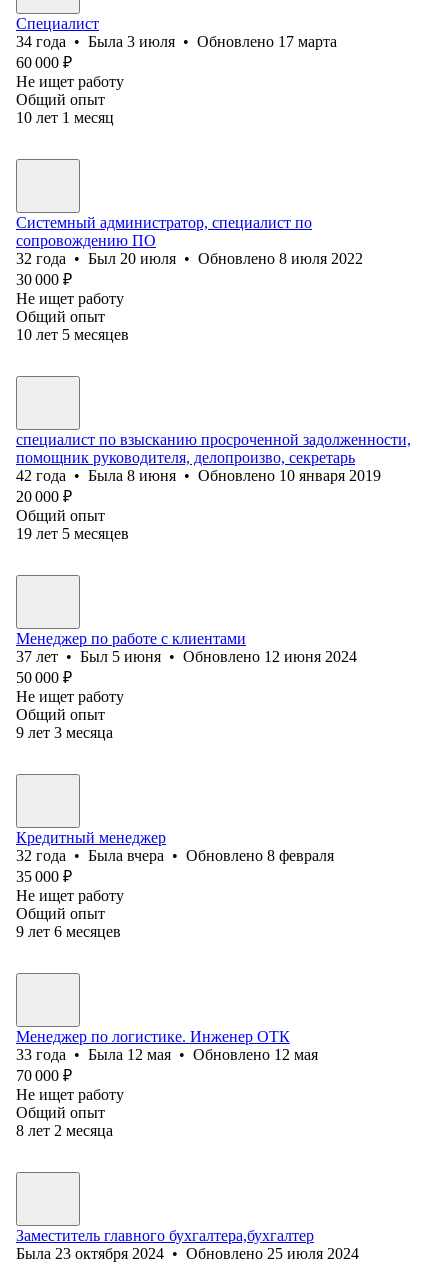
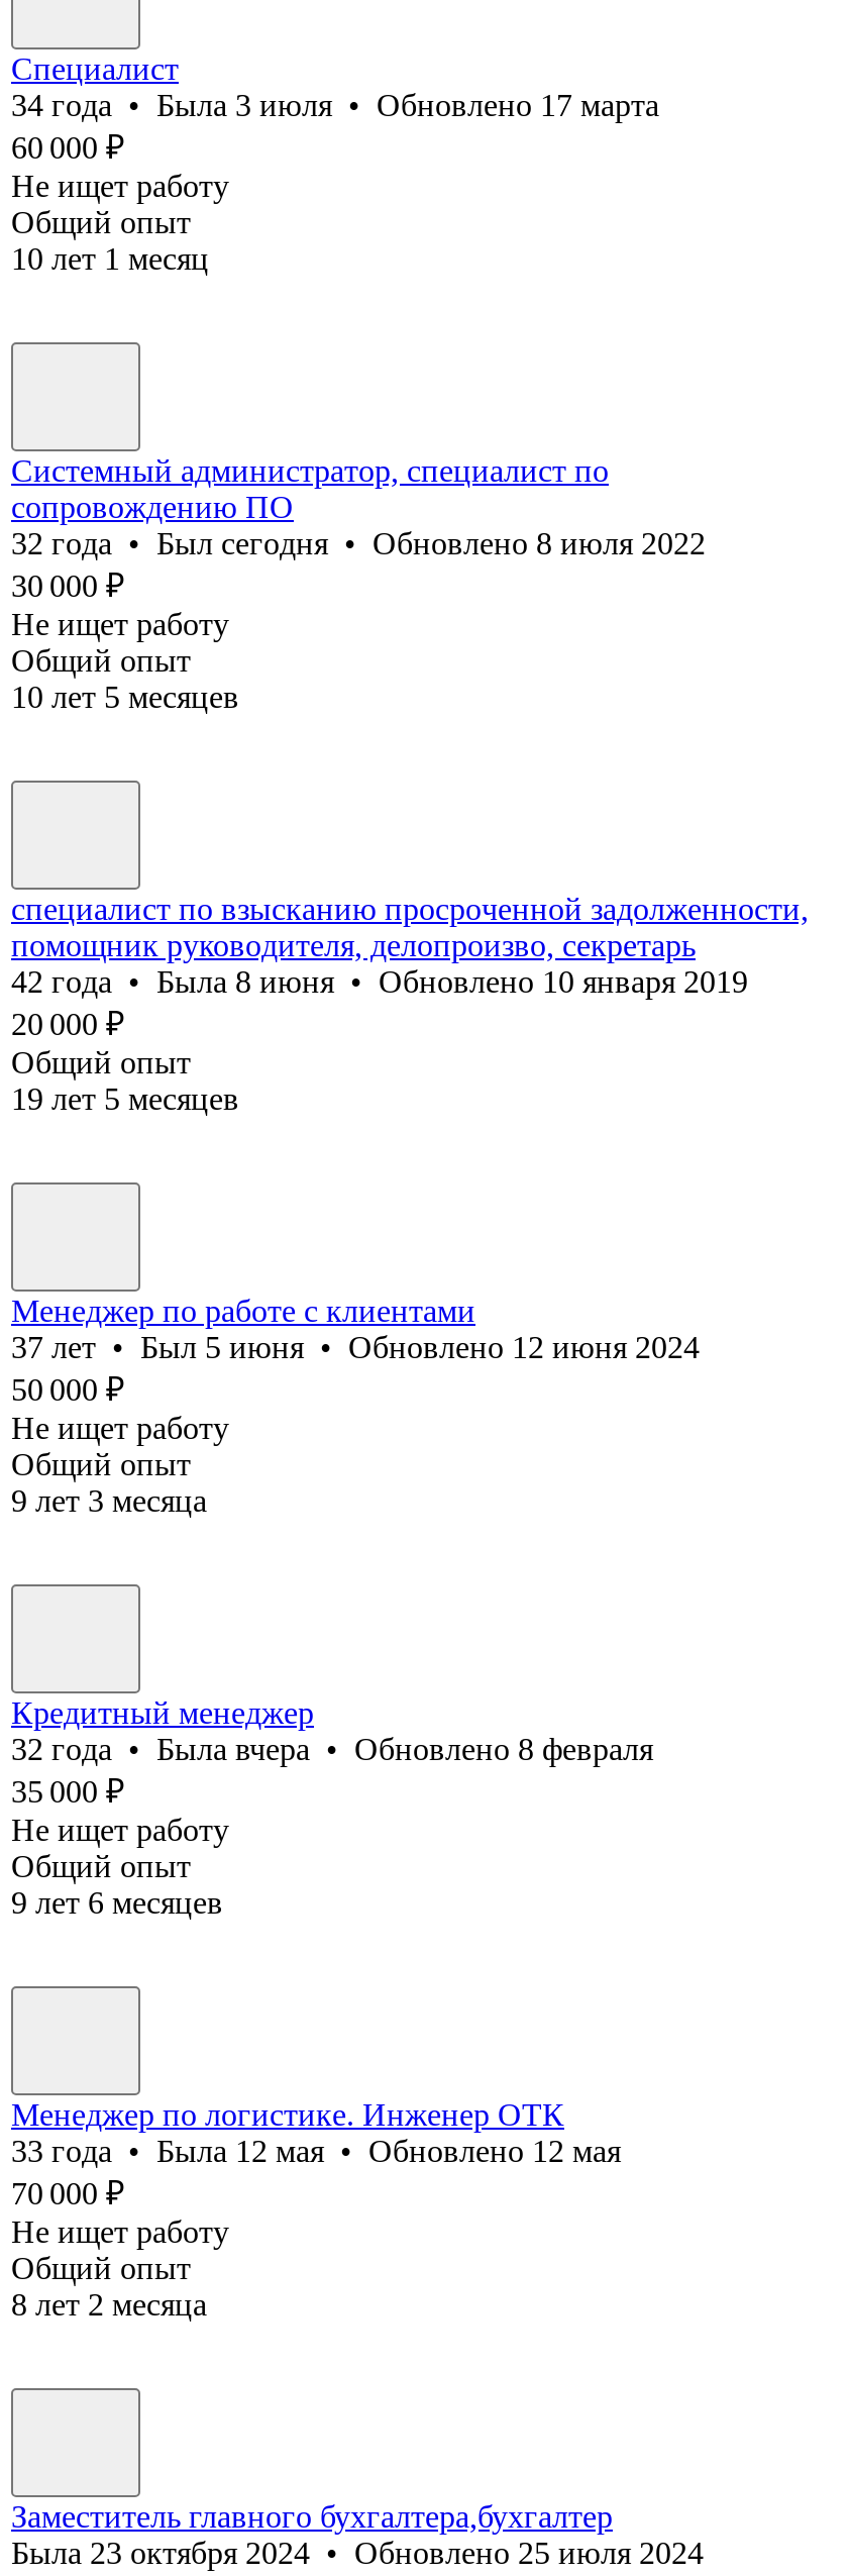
- 32 года • Был 20 июля • Обновлено 8 июля 2022
+ 32 года • Был сегодня • Обновлено 8 июля 2022
